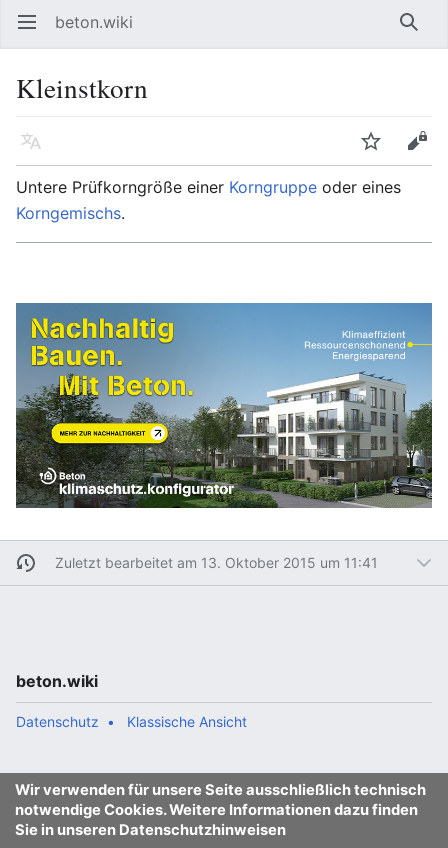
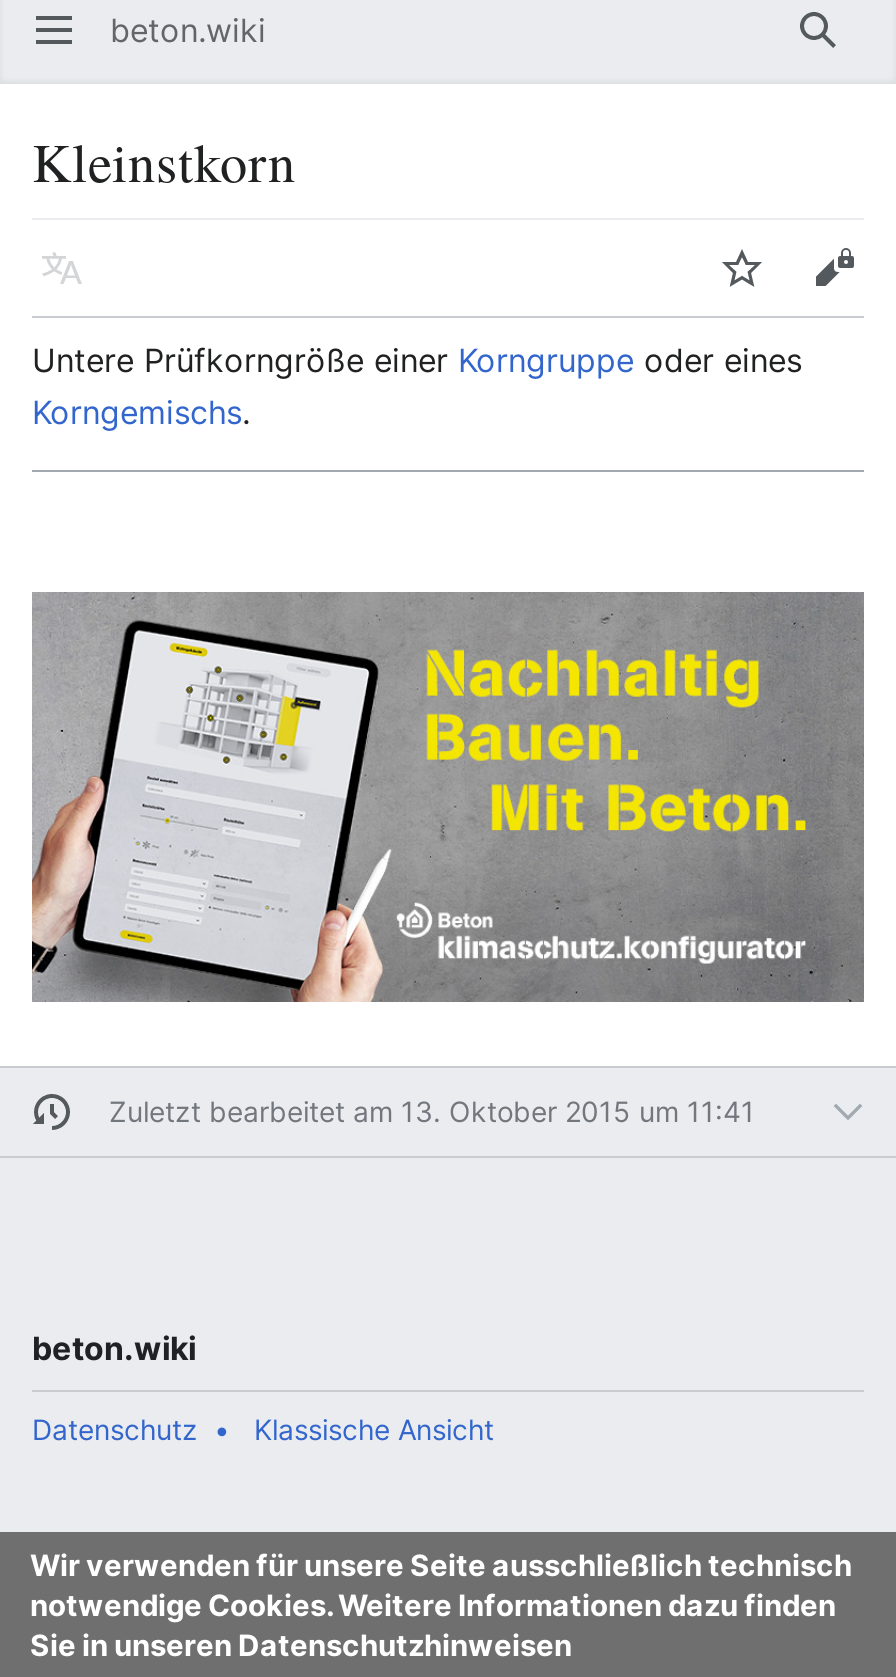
- [image]
+ [image]
